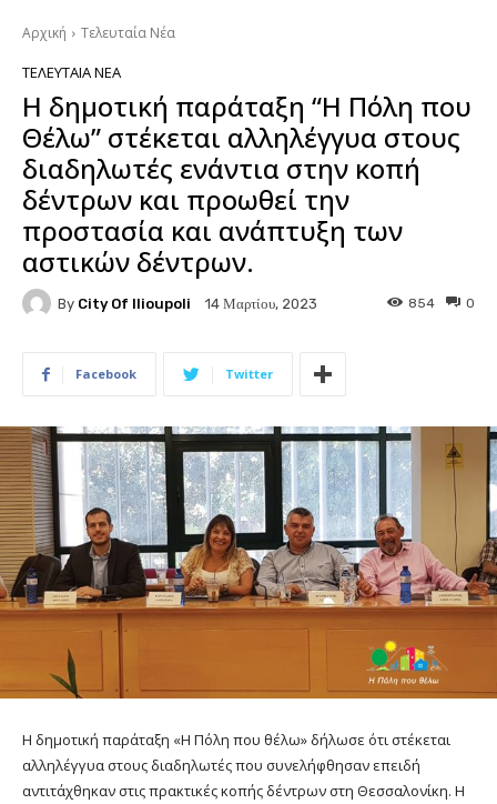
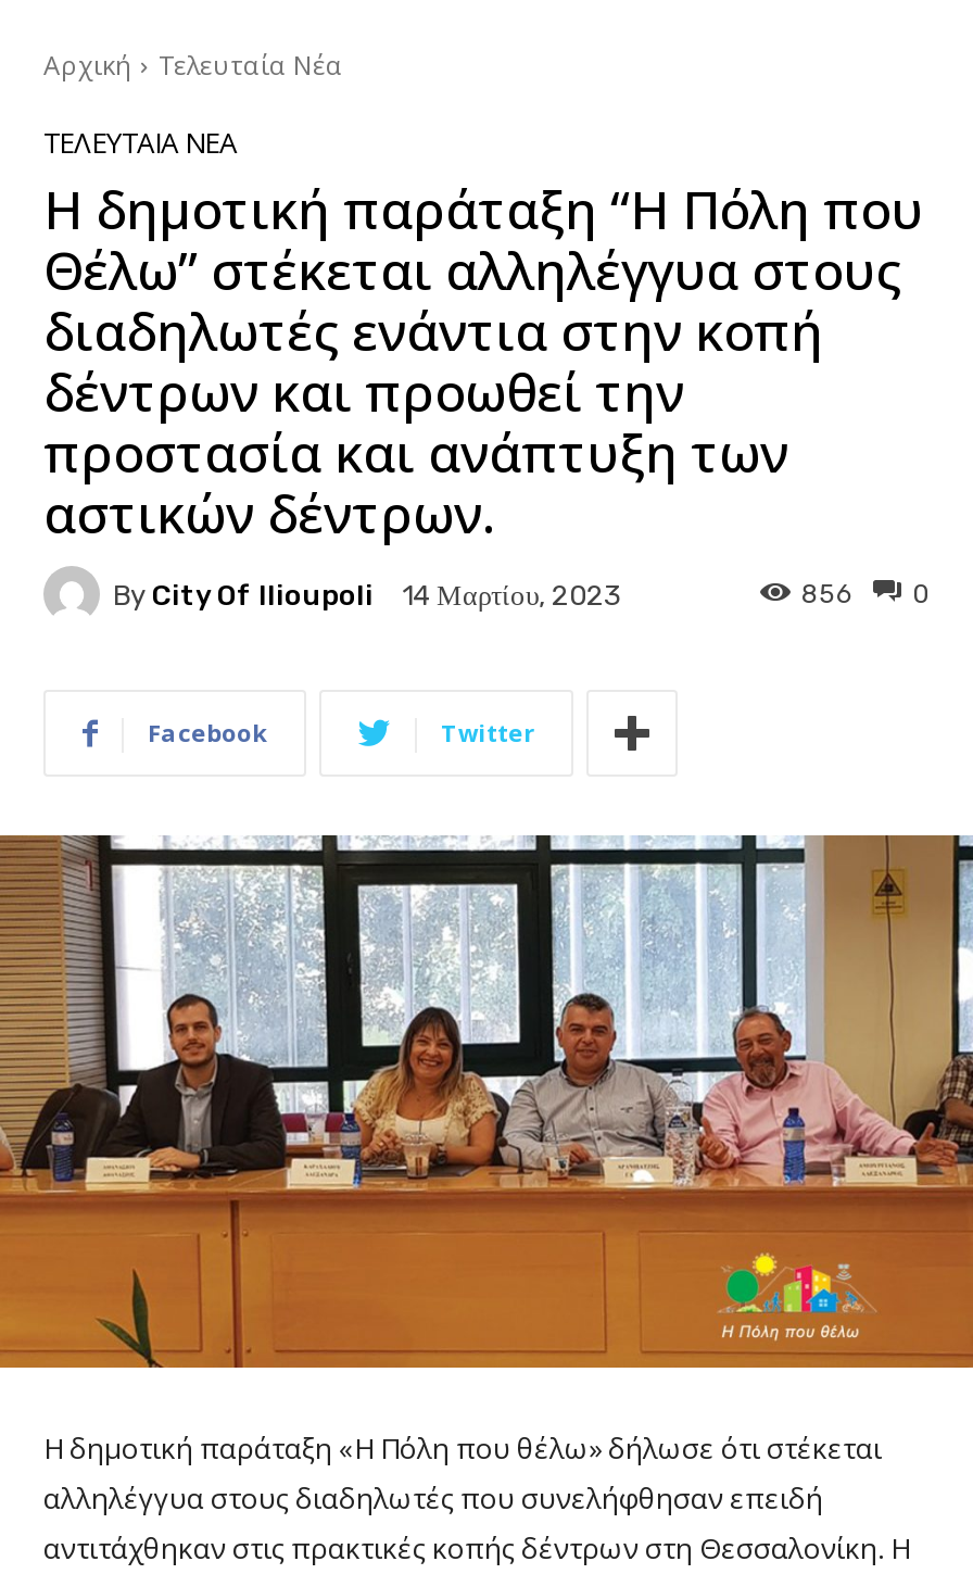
- 854 0
+ 856 0
